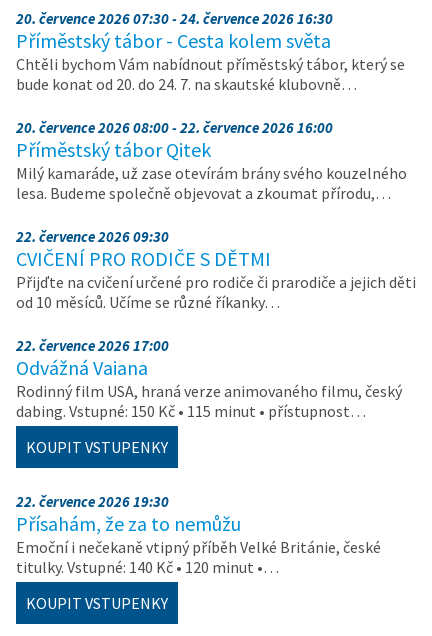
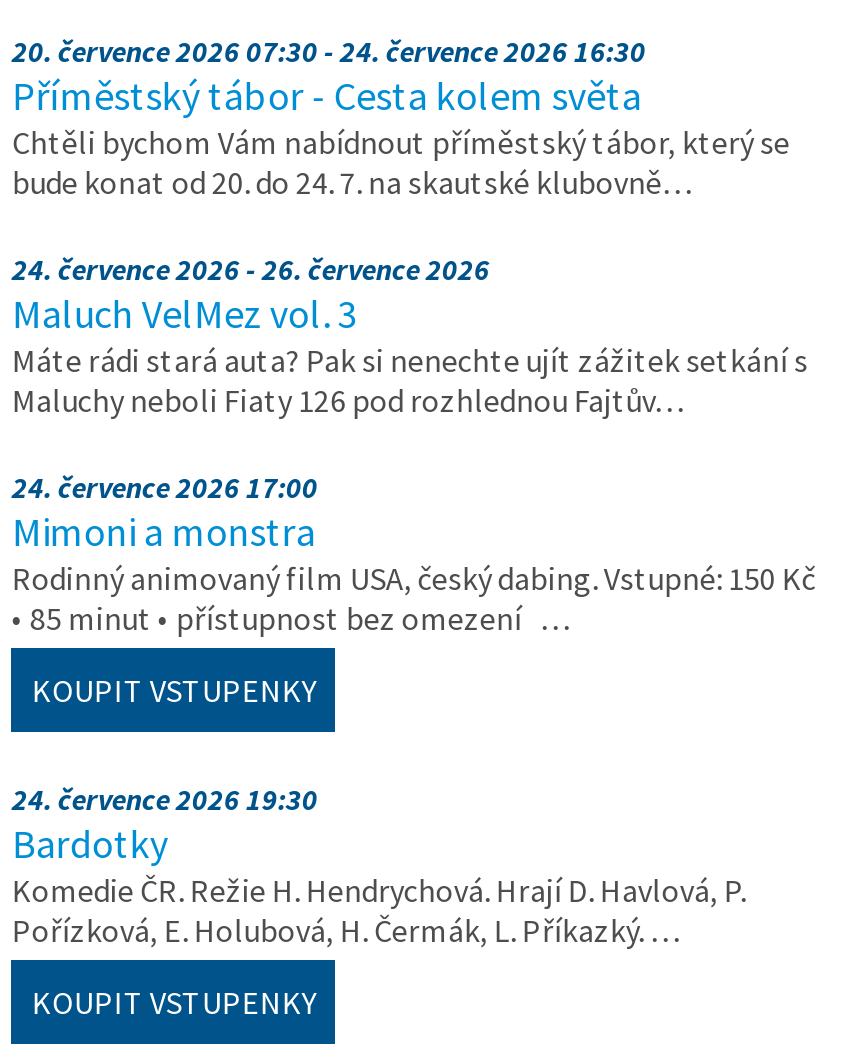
- 20. července 2026 08:00 - 22. července 2026 16:00
- Příměstský tábor Qitek
- Milý kamaráde, už zase otevírám brány svého kouzelného
- lesa. Budeme společně objevovat a zkoumat přírodu,…
- 22. července 2026 09:30
- CVIČENÍ PRO RODIČE S DĚTMI
- Přijďte na cvičení určené pro rodiče či prarodiče a jejich děti
- od 10 měsíců. Učíme se různé říkanky…
- 22. července 2026 17:00
- Odvážná Vaiana
- Rodinný film USA, hraná verze animovaného filmu, český
- dabing. Vstupné: 150 Kč • 115 minut • přístupnost…
+ 24. července 2026 - 26. července 2026
+ Maluch VelMez vol. 3
+ Máte rádi stará auta? Pak si nenechte ujít zážitek setkání s
+ Maluchy neboli Fiaty 126 pod rozhlednou Fajtův…
+ 24. července 2026 17:00
+ Mimoni a monstra
+ Rodinný animovaný film USA, český dabing. Vstupné: 150 Kč
+ • 85 minut • přístupnost bez omezení …

- 22. července 2026 19:30
- Přísahám, že za to nemůžu
- Emoční i nečekaně vtipný příběh Velké Británie, české
- titulky. Vstupné: 140 Kč • 120 minut •…
+ 24. července 2026 19:30
+ Bardotky
+ Komedie ČR. Režie H. Hendrychová. Hrají D. Havlová, P.
+ Pořízková, E. Holubová, H. Čermák, L. Příkazký. …
